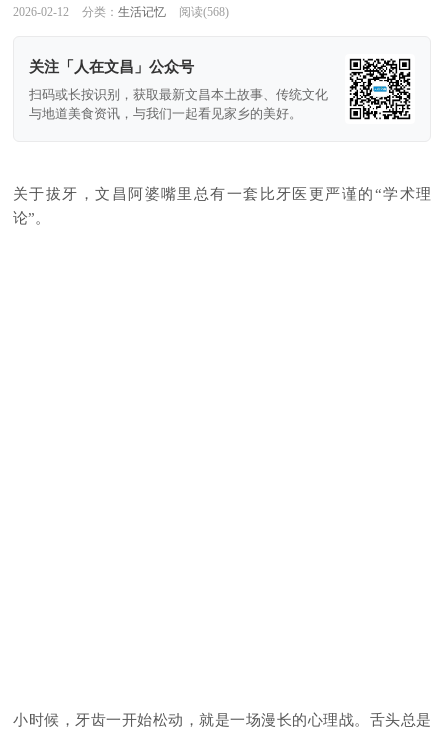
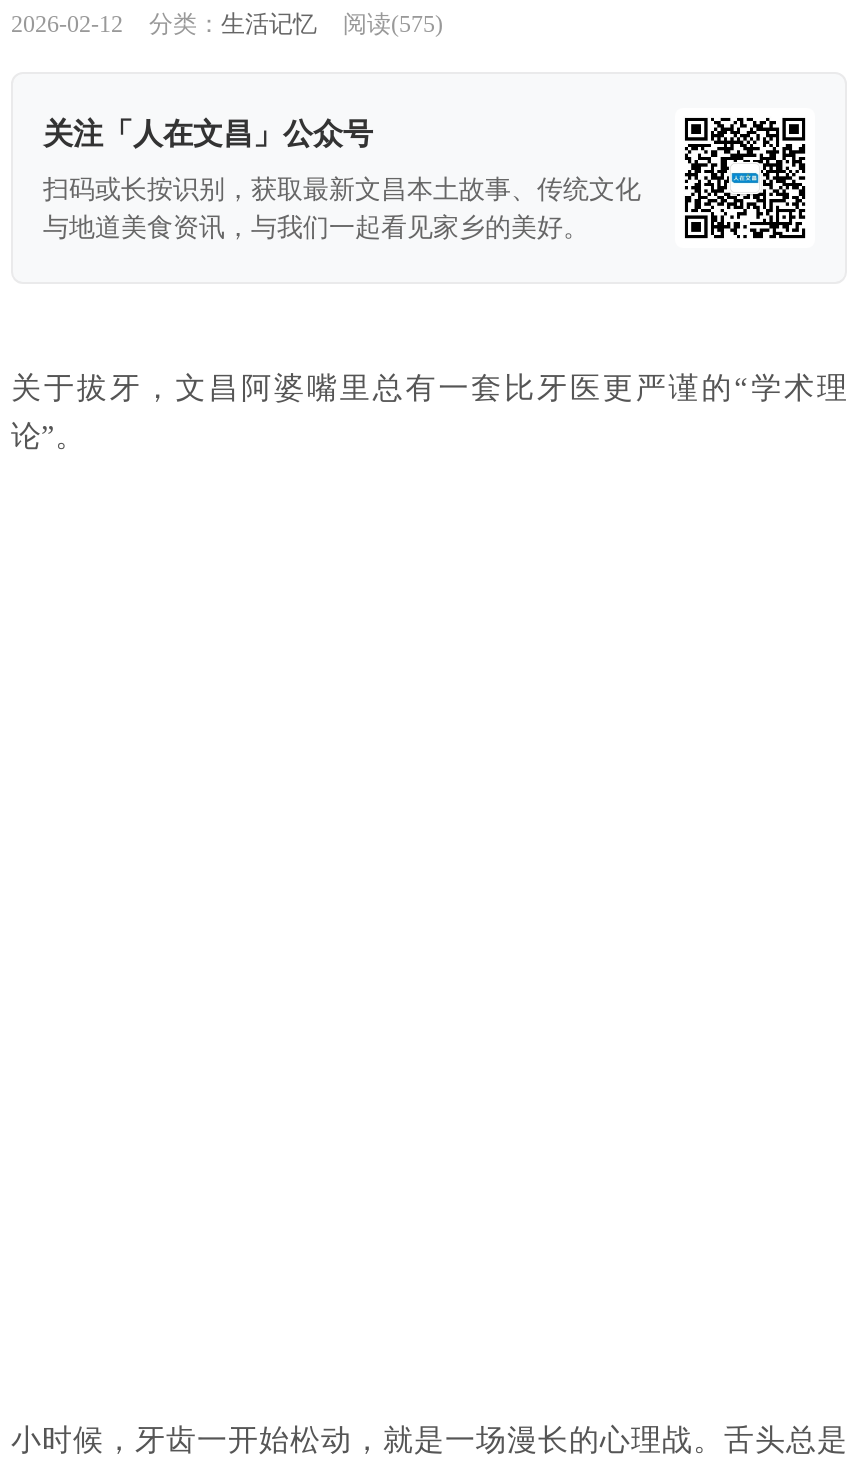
- 2026-02-12 分类：生活记忆 阅读(568)
+ 2026-02-12 分类：生活记忆 阅读(575)
